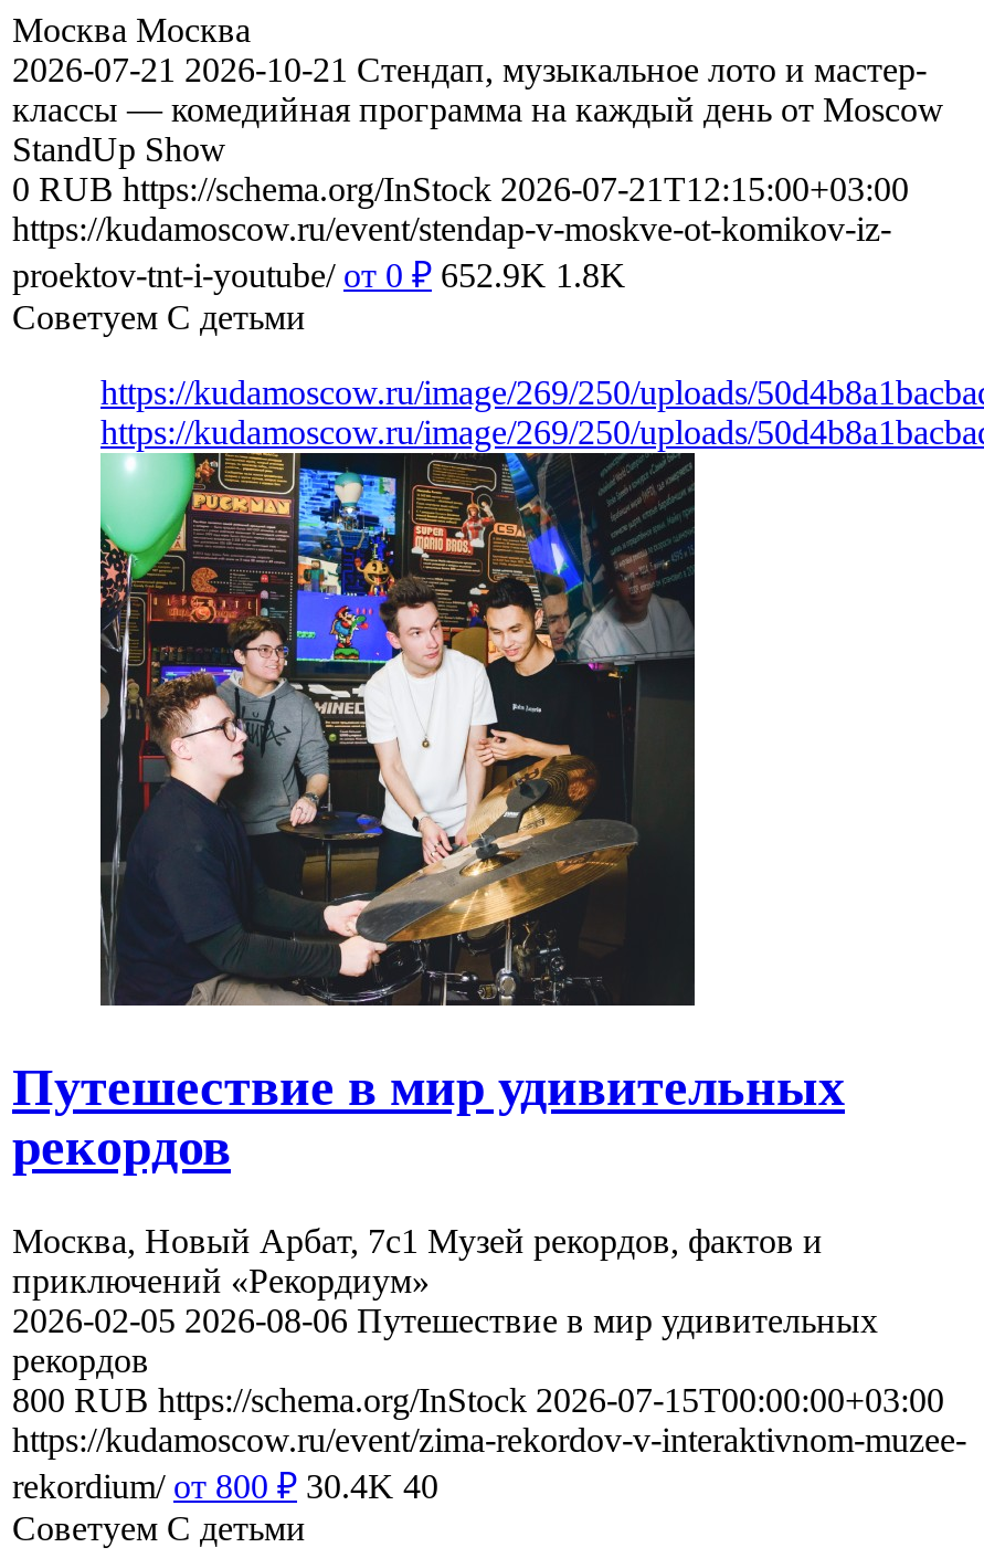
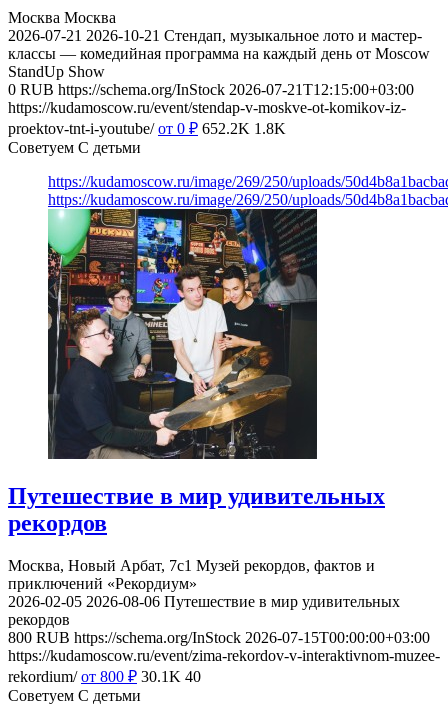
- proektov-tnt-i-youtube/ от 0 ₽ 652.9K 1.8K
+ proektov-tnt-i-youtube/ от 0 ₽ 652.2K 1.8K

- rekordium/ от 800 ₽ 30.4K 40
+ rekordium/ от 800 ₽ 30.1K 40
